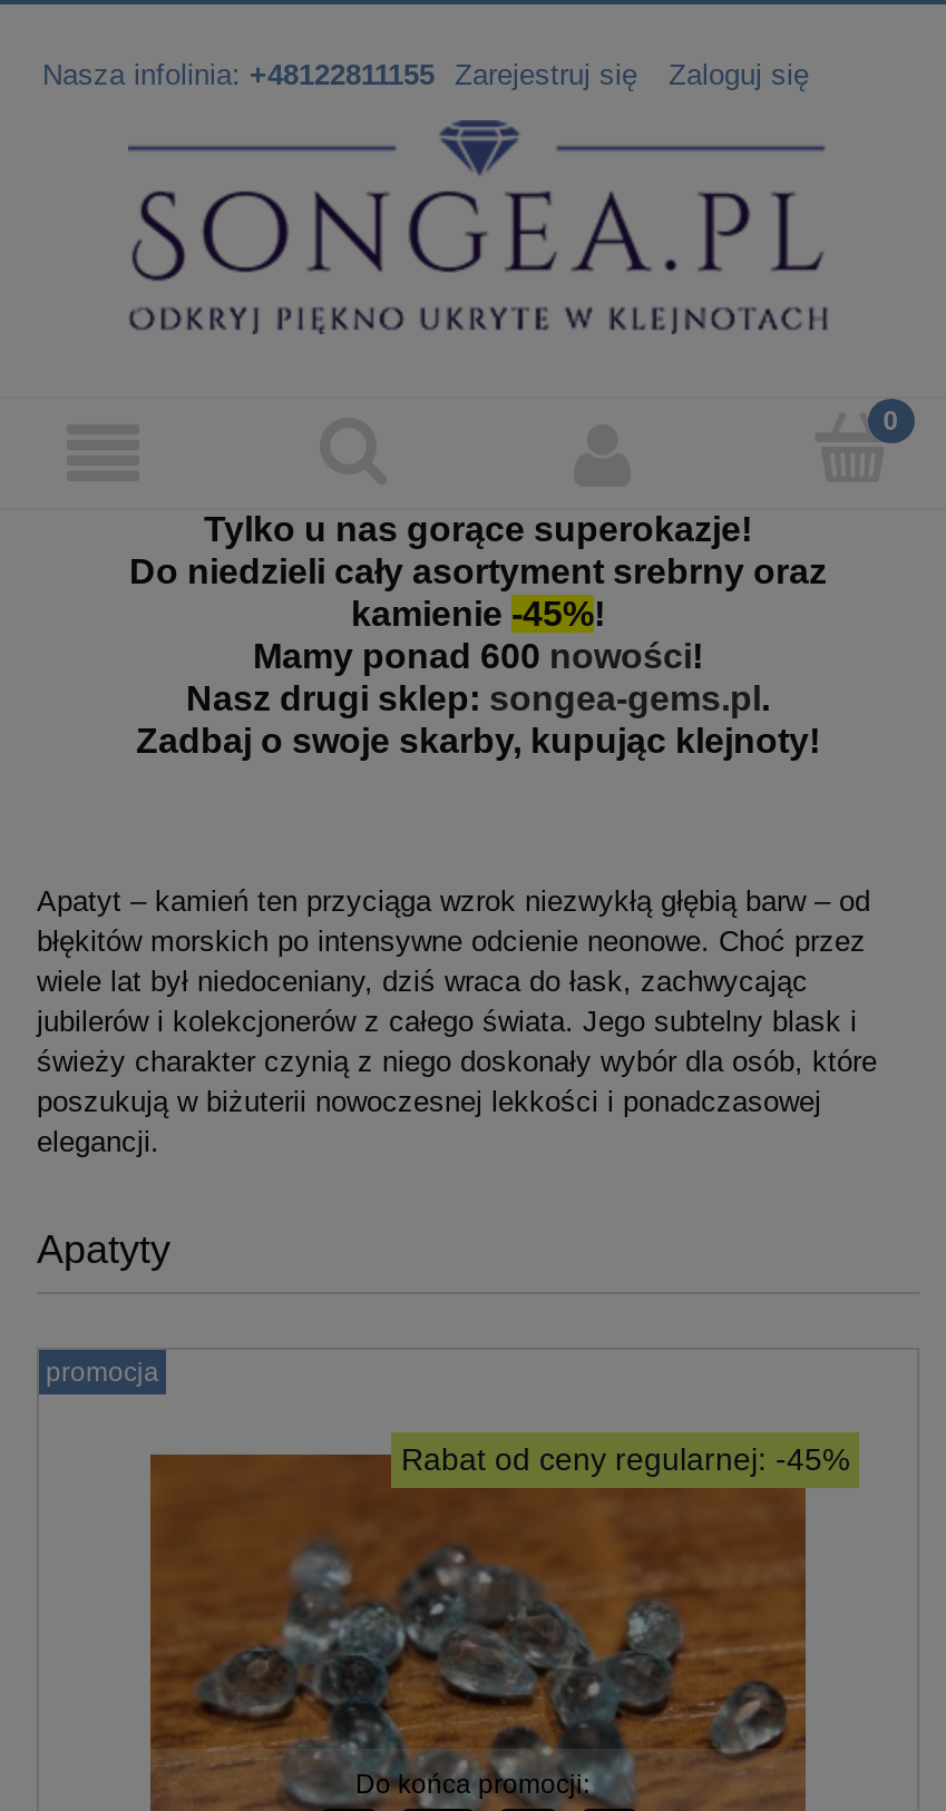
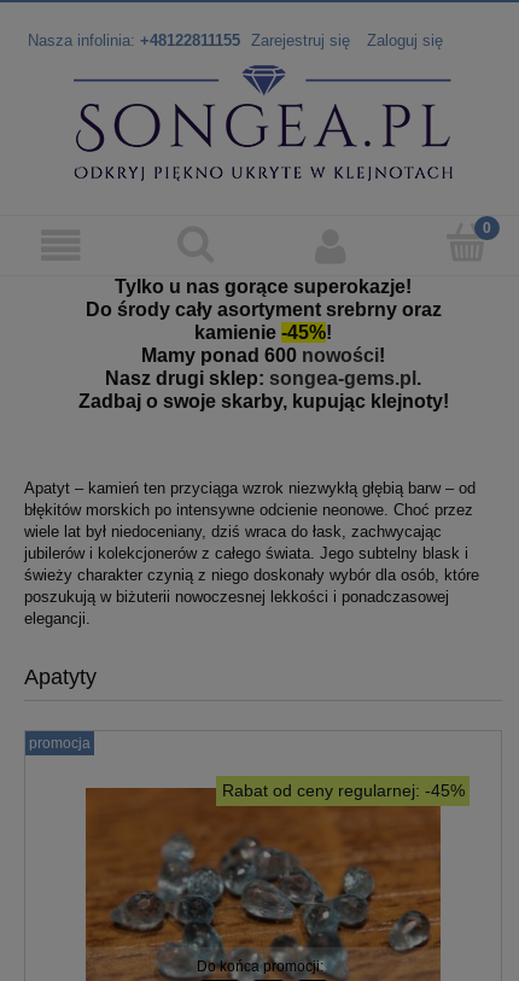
- Do niedzieli cały asortyment srebrny oraz
+ Do środy cały asortyment srebrny oraz
